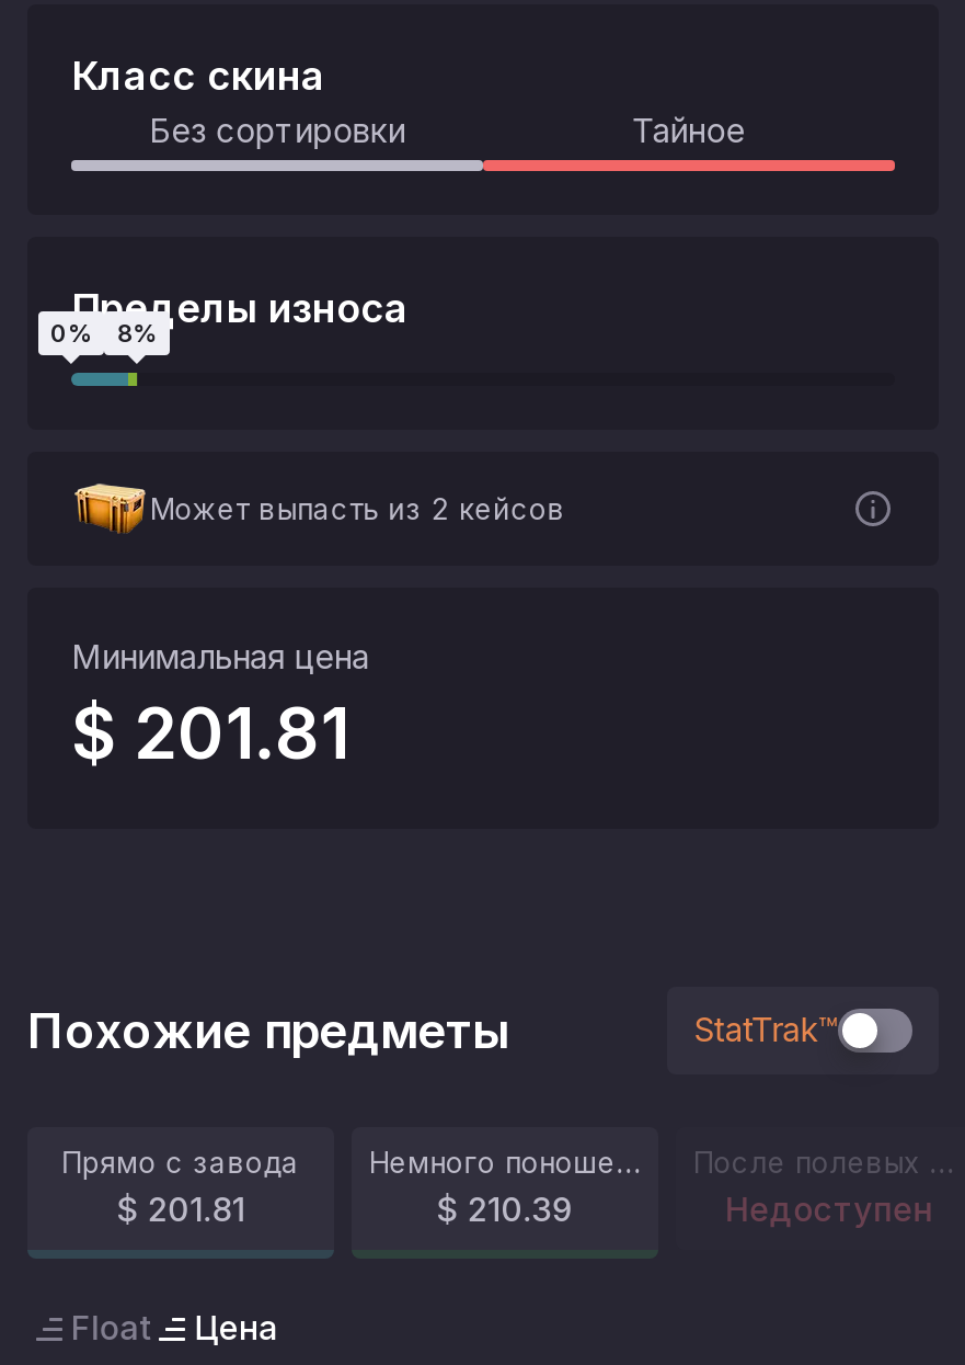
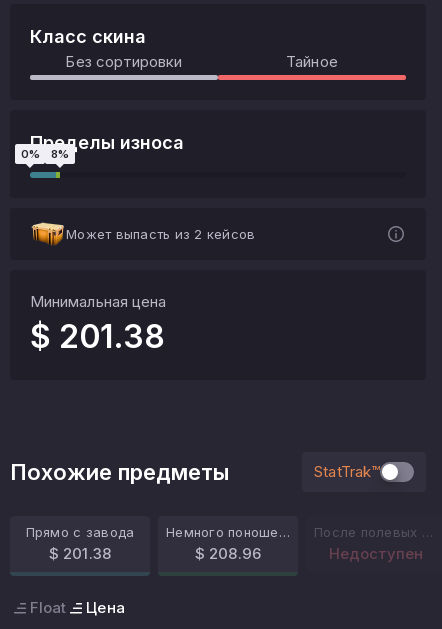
- $ 201.81
+ $ 201.38

- $ 201.81
+ $ 201.38

- $ 210.39
+ $ 208.96
